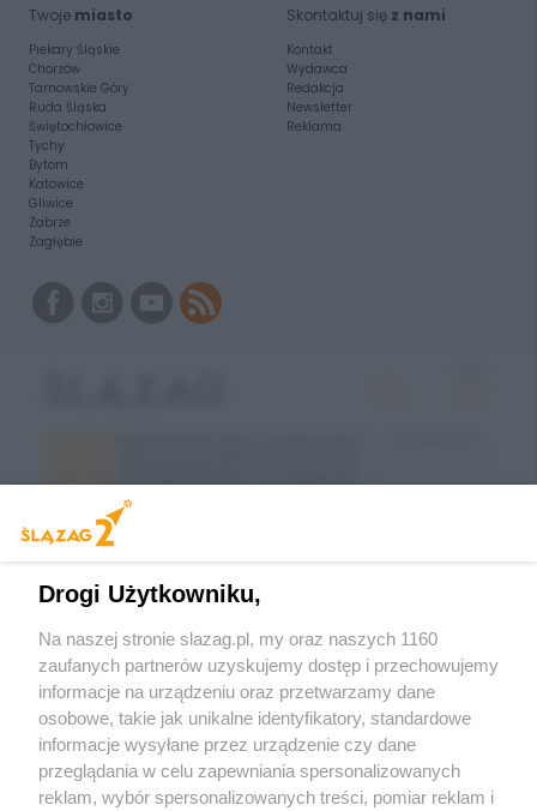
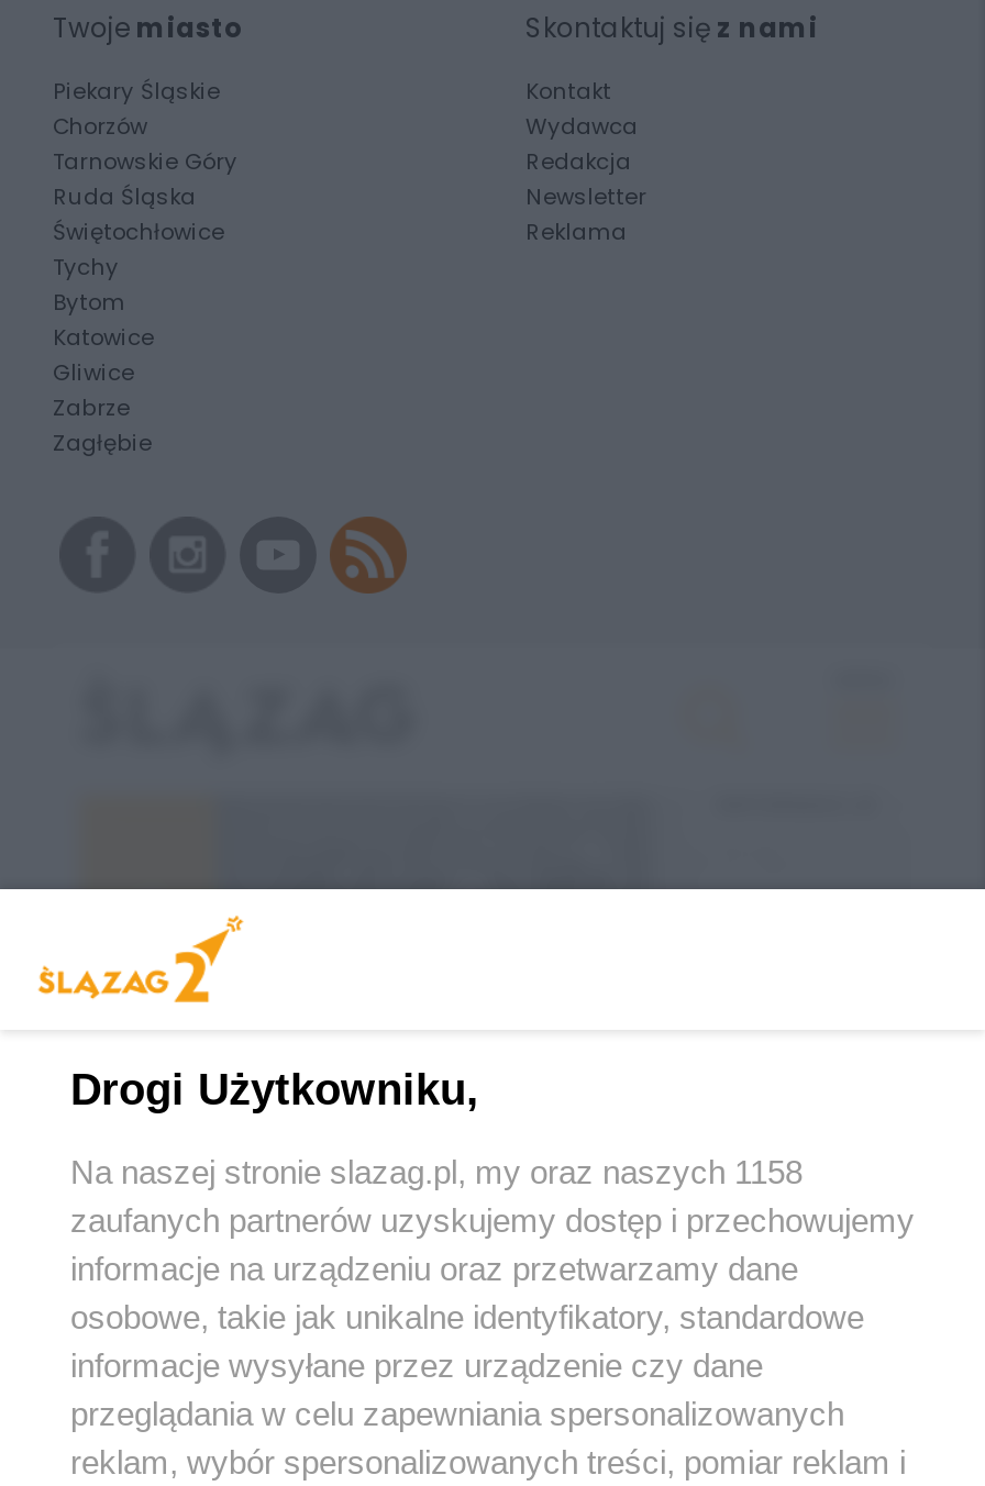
- Na naszej stronie slazag.pl, my oraz naszych 1160
+ Na naszej stronie slazag.pl, my oraz naszych 1158
